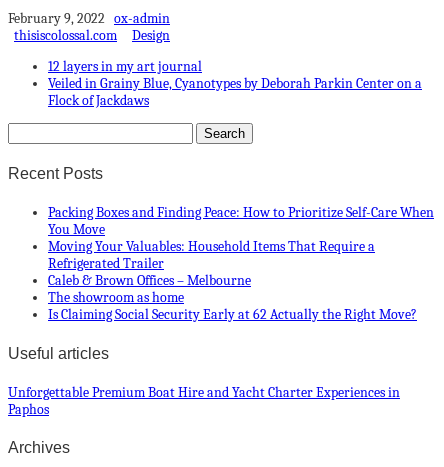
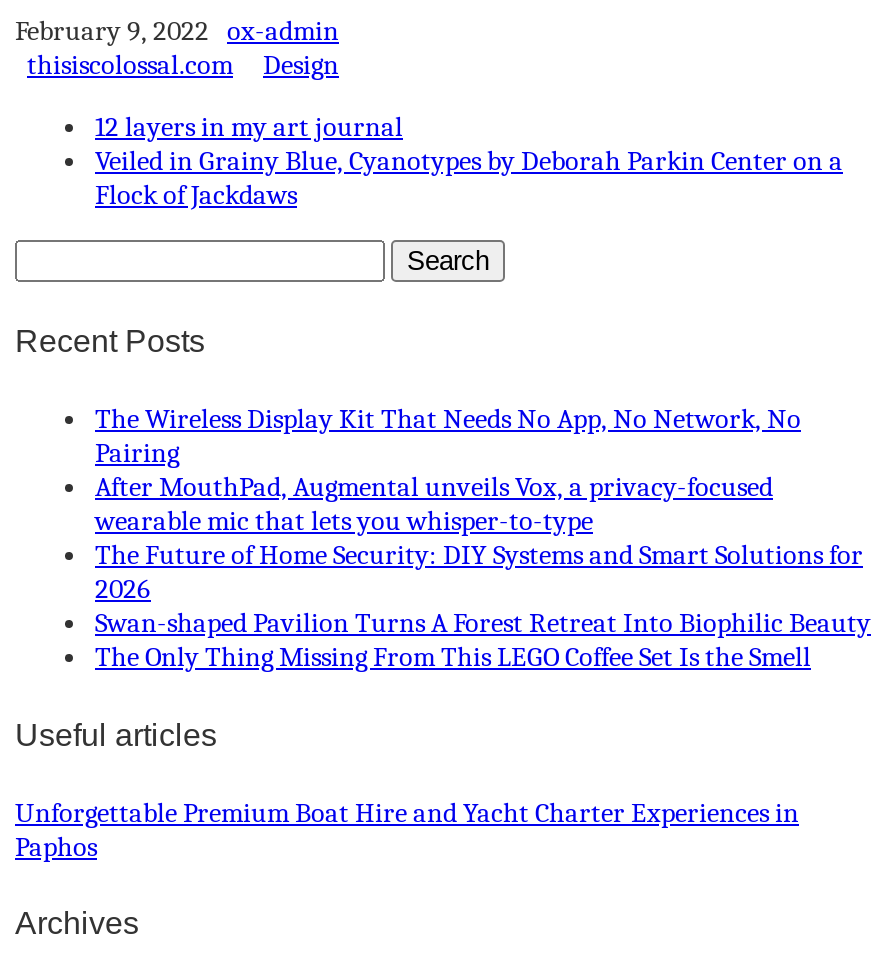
- Packing Boxes and Finding Peace: How to Prioritize Self-Care When
- You Move
- Moving Your Valuables: Household Items That Require a
- Refrigerated Trailer
- Caleb & Brown Offices – Melbourne
- The showroom as home
- Is Claiming Social Security Early at 62 Actually the Right Move?
+ The Wireless Display Kit That Needs No App, No Network, No
+ Pairing
+ After MouthPad, Augmental unveils Vox, a privacy-focused
+ wearable mic that lets you whisper-to-type
+ The Future of Home Security: DIY Systems and Smart Solutions for
+ 2026
+ Swan-shaped Pavilion Turns A Forest Retreat Into Biophilic Beauty
+ The Only Thing Missing From This LEGO Coffee Set Is the Smell
